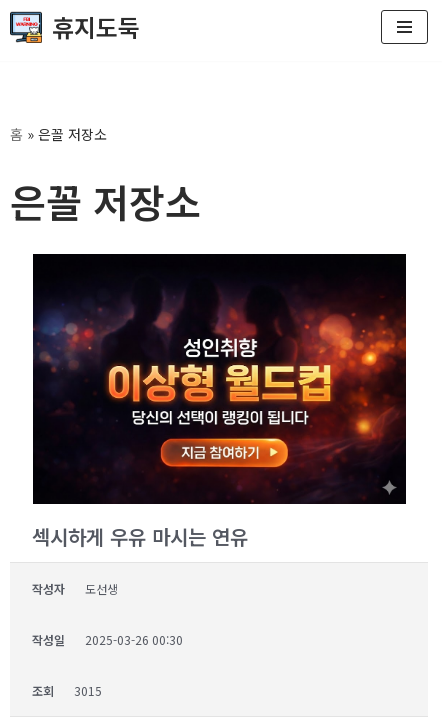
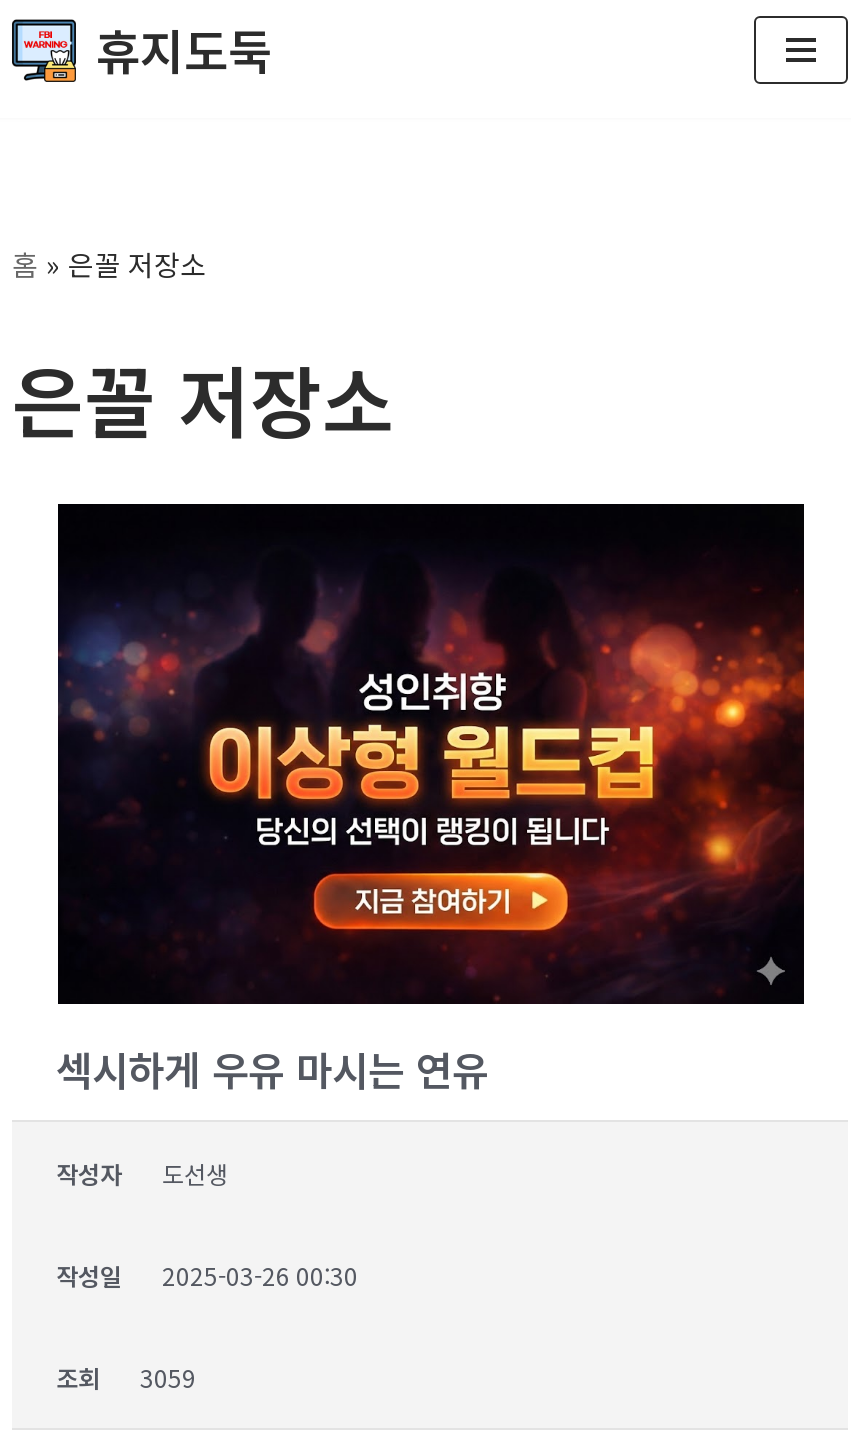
- 조회 3015
+ 조회 3059
